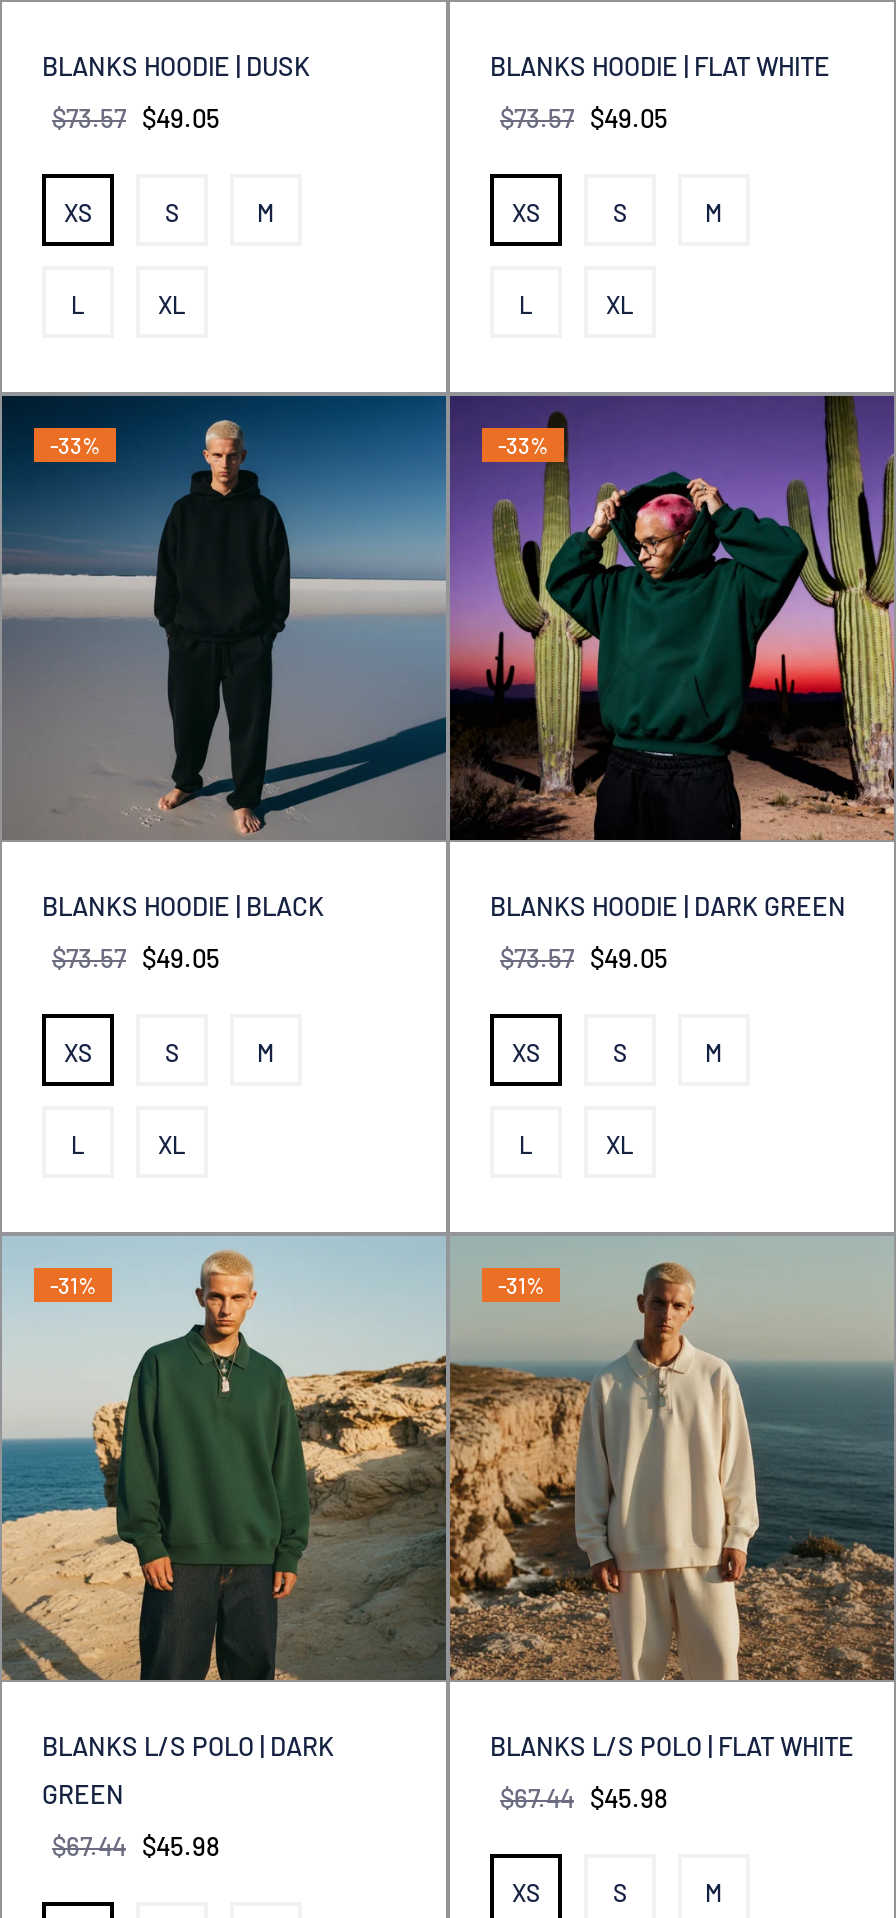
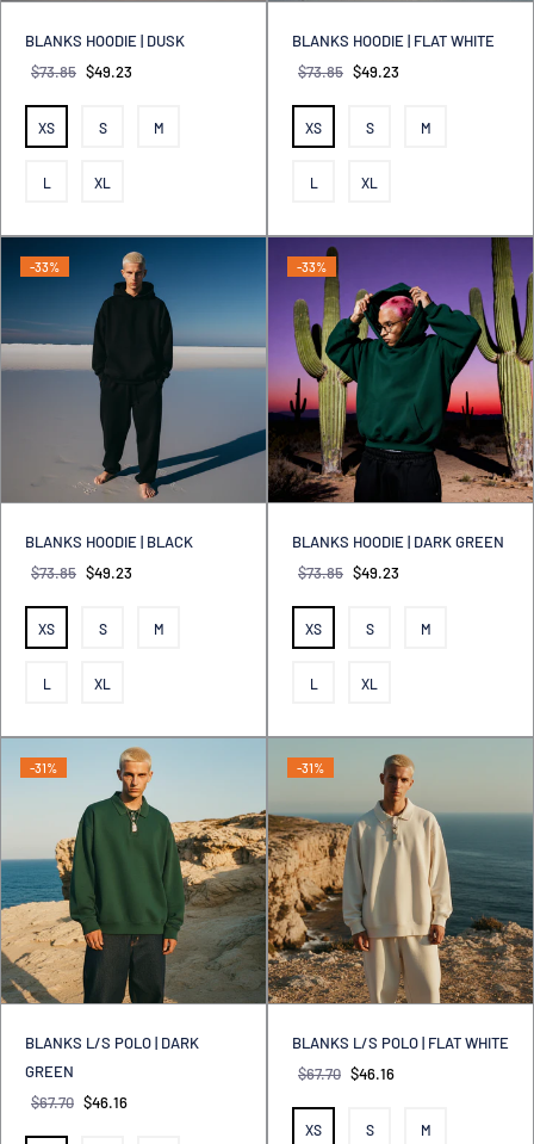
- $73.57 $49.05
+ $73.85 $49.23

- $73.57 $49.05
+ $73.85 $49.23

- $73.57 $49.05
+ $73.85 $49.23

- $73.57 $49.05
+ $73.85 $49.23

- $67.44 $45.98
+ $67.70 $46.16

- $67.44 $45.98
+ $67.70 $46.16
